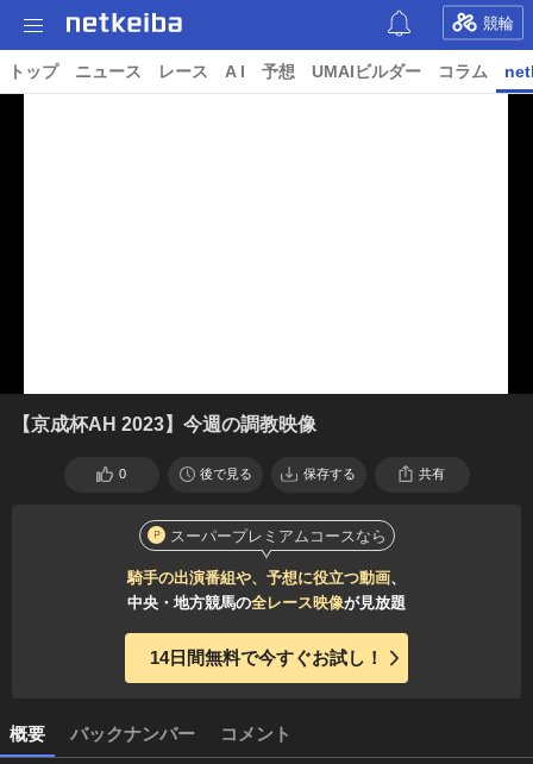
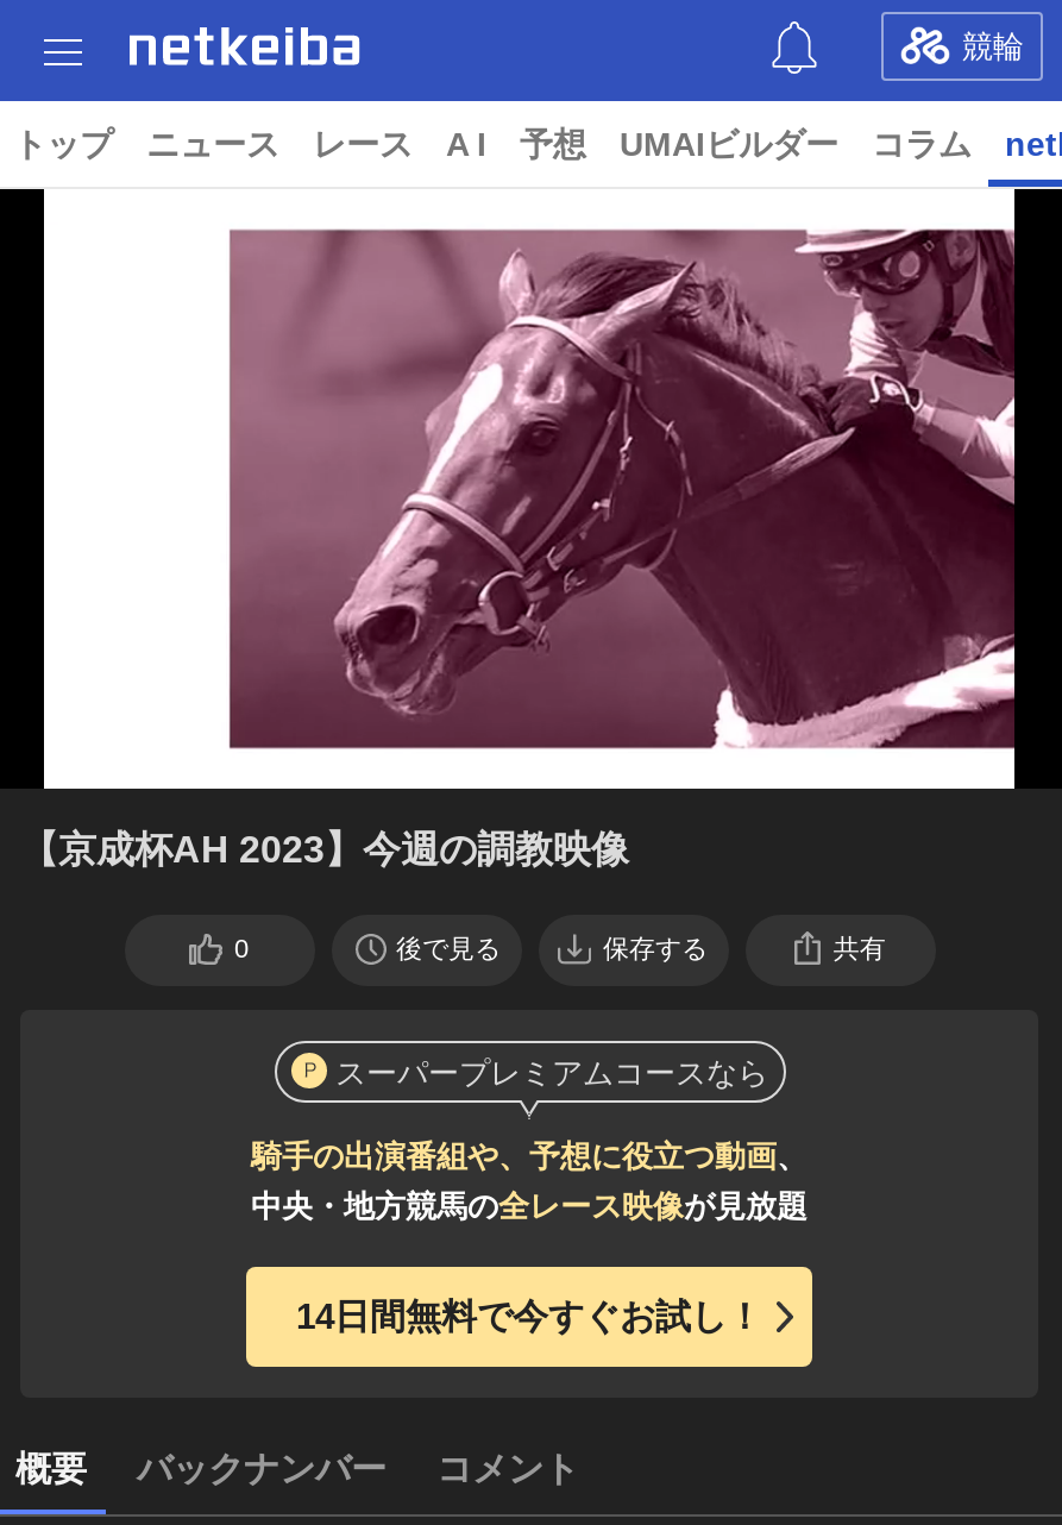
+ [image]
